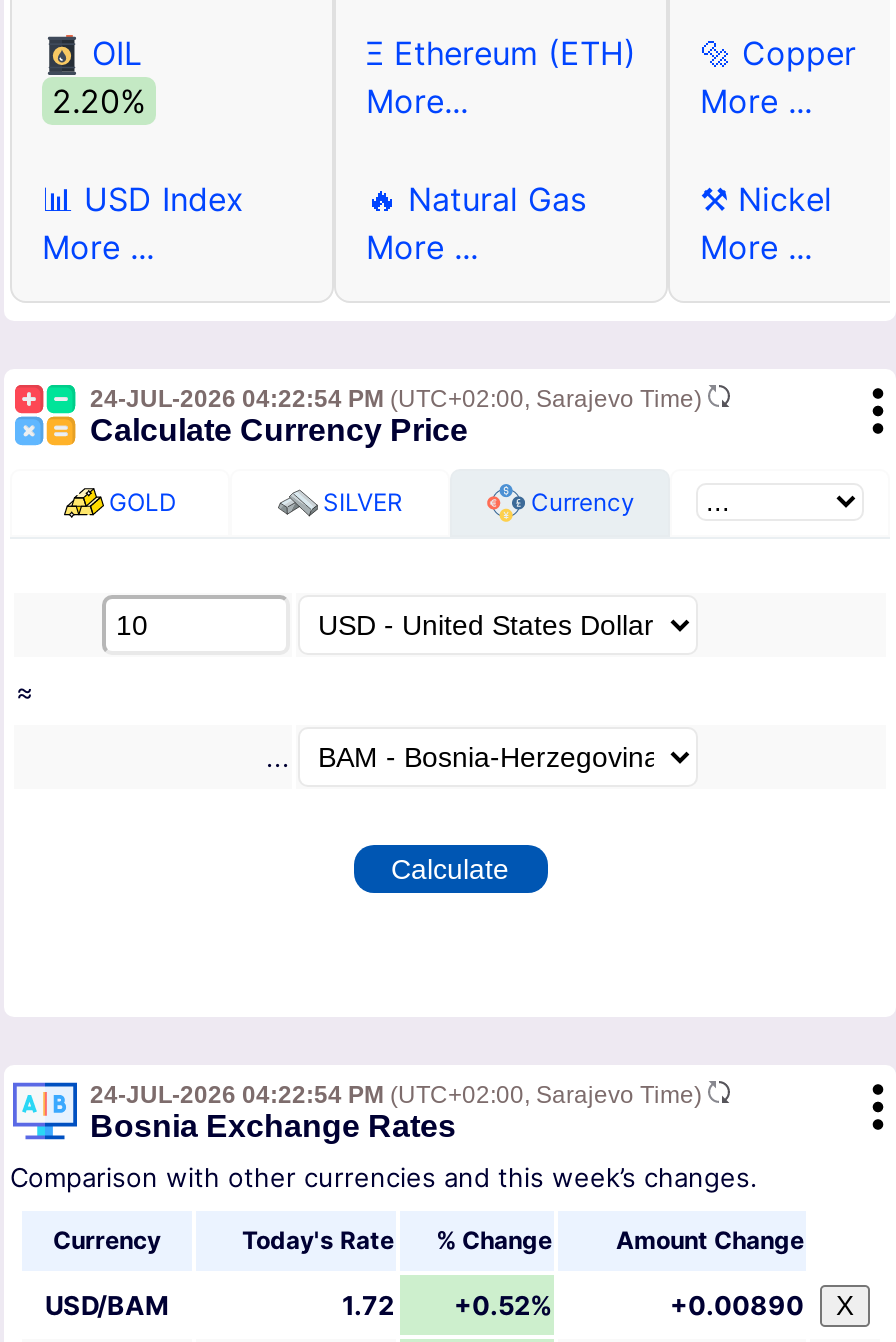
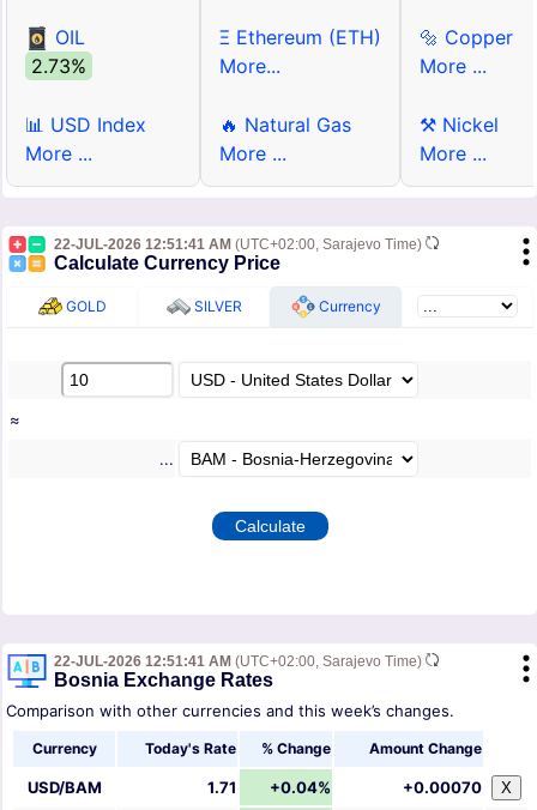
- 2.20%
+ 2.73%

- 24-JUL-2026 04:22:54 PM (UTC+02:00, Sarajevo Time)
+ 22-JUL-2026 12:51:41 AM (UTC+02:00, Sarajevo Time)

- 24-JUL-2026 04:22:54 PM (UTC+02:00, Sarajevo Time)
+ 22-JUL-2026 12:51:41 AM (UTC+02:00, Sarajevo Time)

- 1.72
+ 1.71

- +0.52%
+ +0.04%

- +0.00890 X
+ +0.00070 X
